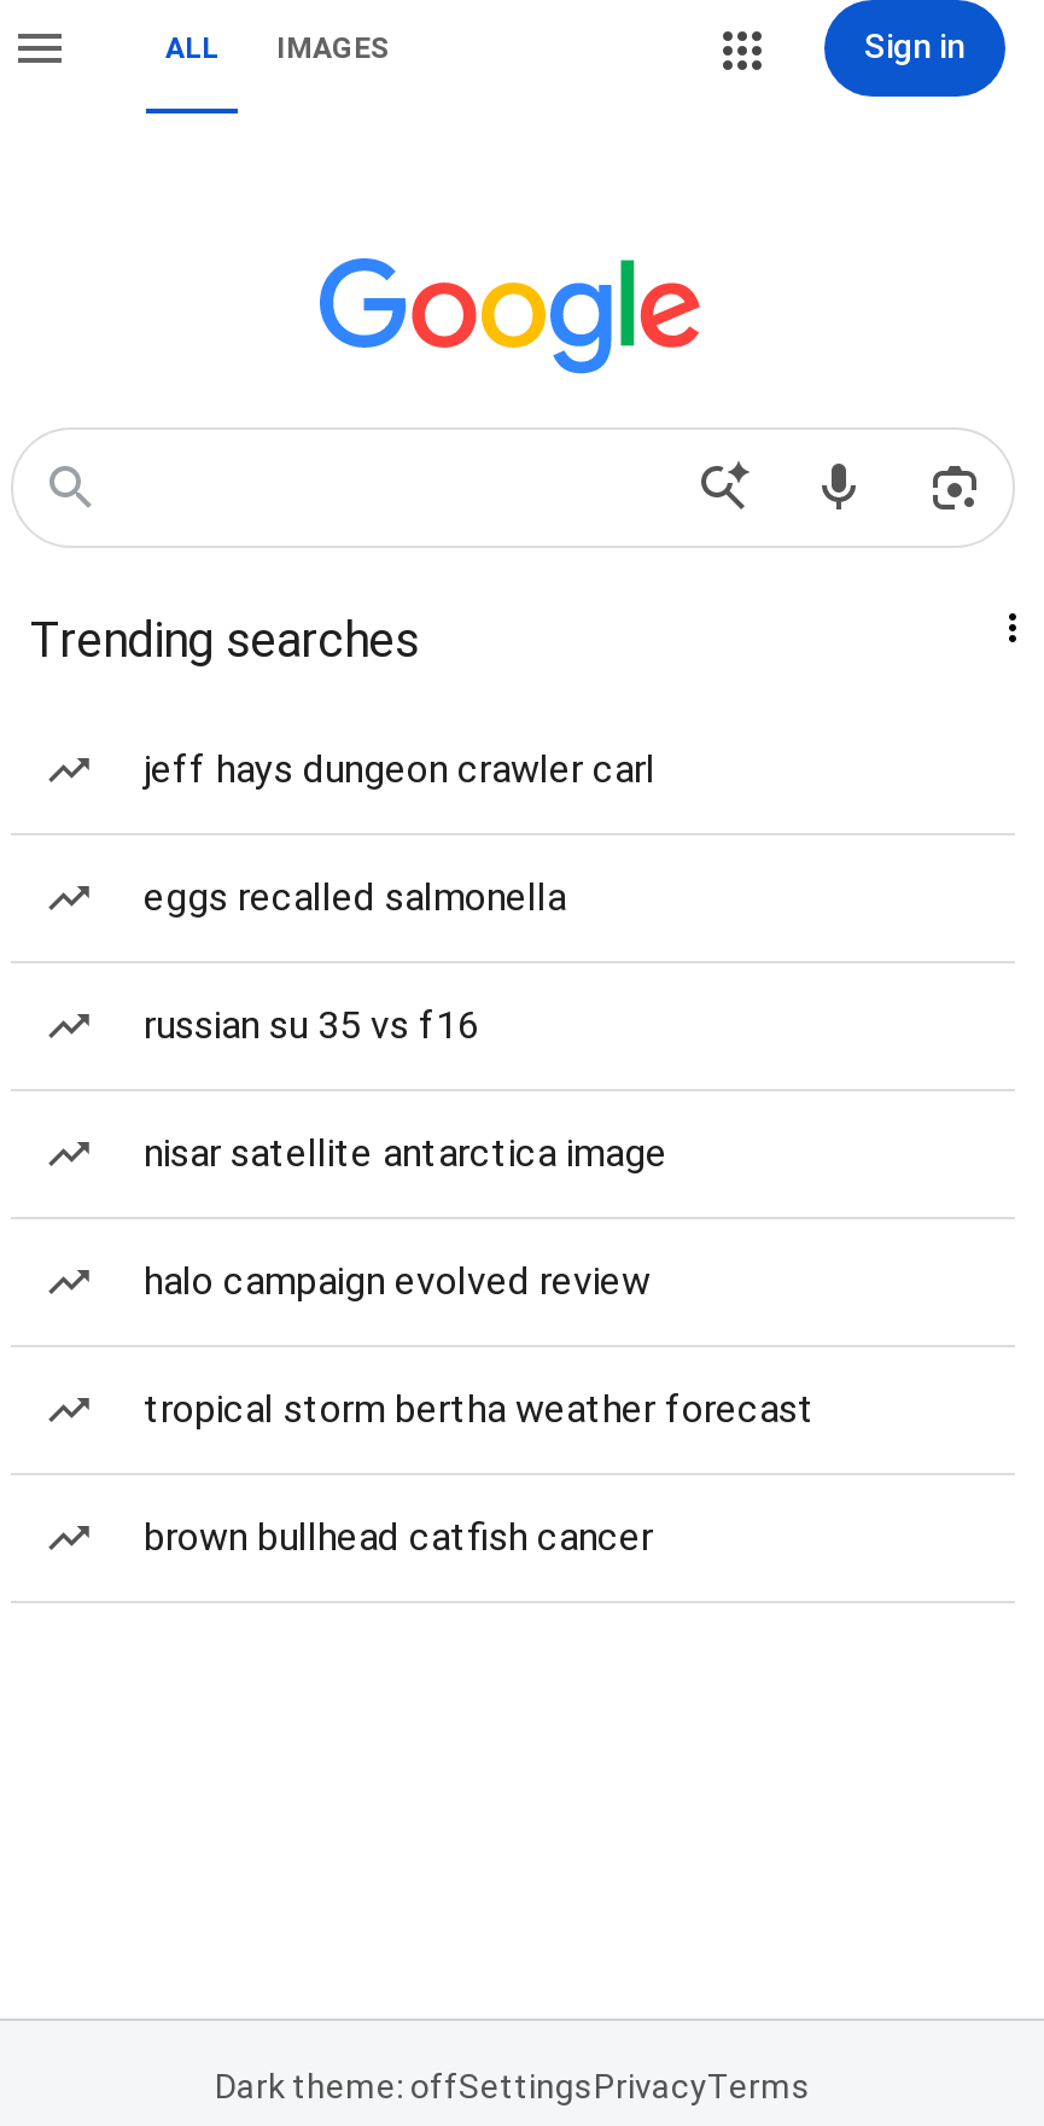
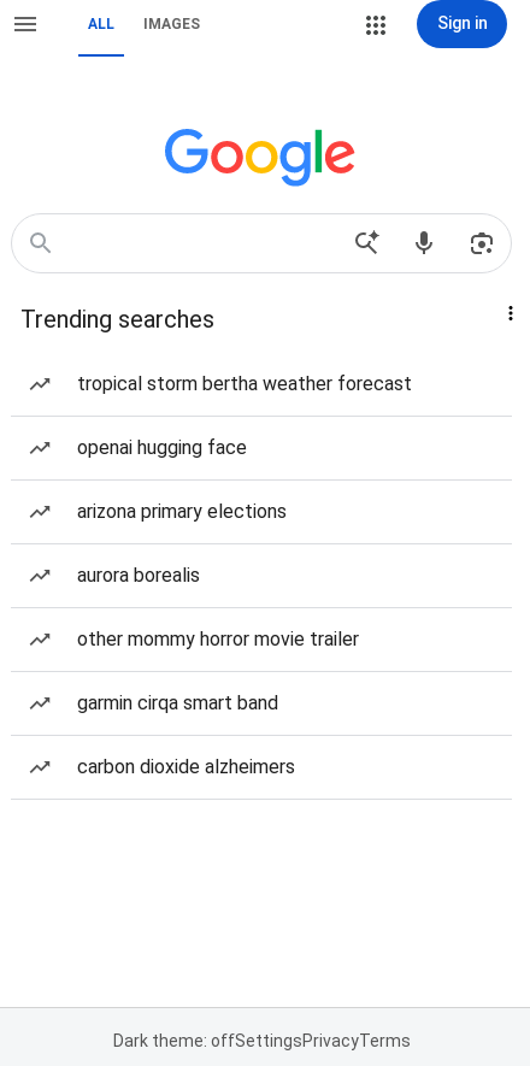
- jeff hays dungeon crawler carl
- eggs recalled salmonella
- russian su 35 vs f16
- nisar satellite antarctica image
- halo campaign evolved review

moved up: tropical storm bertha weather forecast

- brown bullhead catfish cancer
+ openai hugging face
+ arizona primary elections
+ aurora borealis
+ other mommy horror movie trailer
+ garmin cirqa smart band
+ carbon dioxide alzheimers
